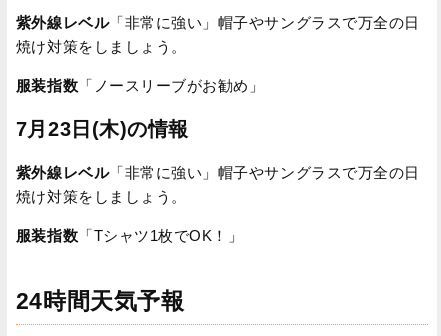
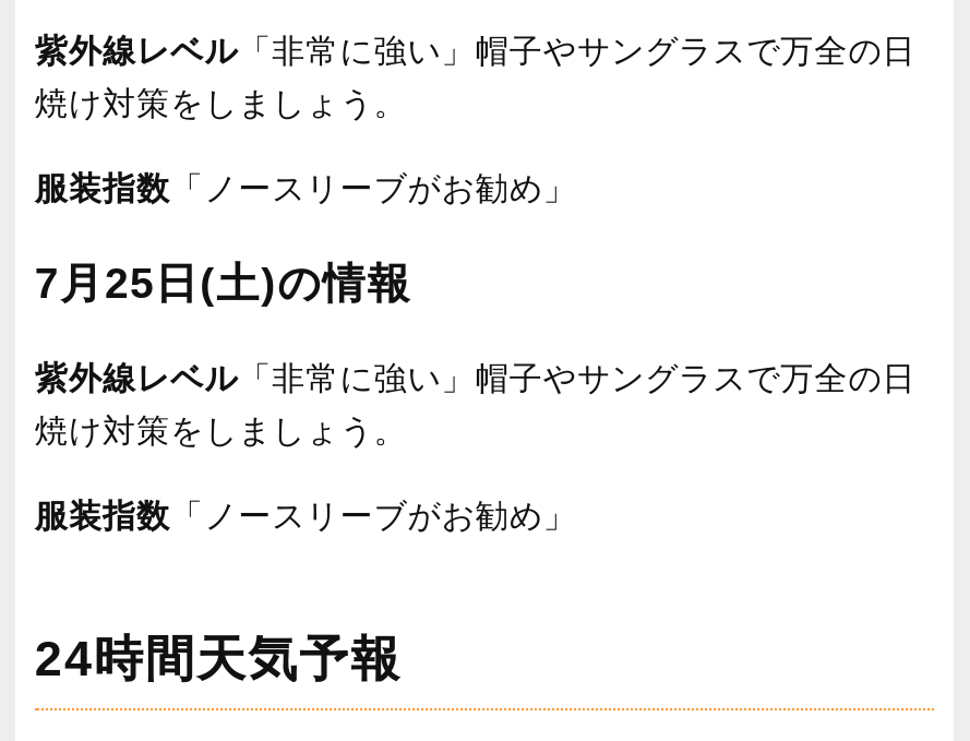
- 7月23日(木)の情報
+ 7月25日(土)の情報

- 服装指数「Tシャツ1枚でOK！」
+ 服装指数「ノースリーブがお勧め」
